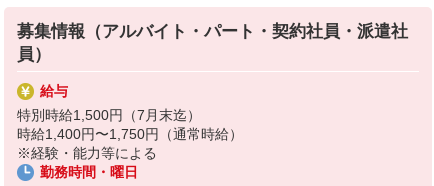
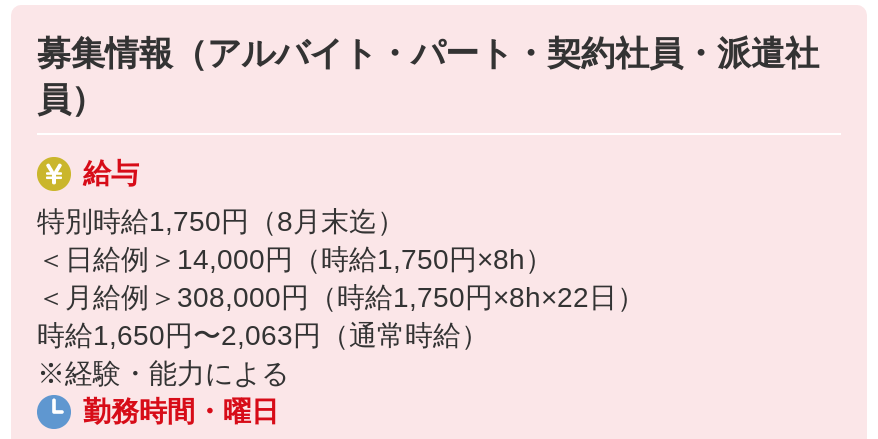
- 特別時給1,500円（7月末迄）
- 時給1,400円〜1,750円（通常時給）
- ※経験・能力等による
+ 特別時給1,750円（8月末迄）
+ ＜日給例＞14,000円（時給1,750円×8h）
+ ＜月給例＞308,000円（時給1,750円×8h×22日）
+ 時給1,650円〜2,063円（通常時給）
+ ※経験・能力による
